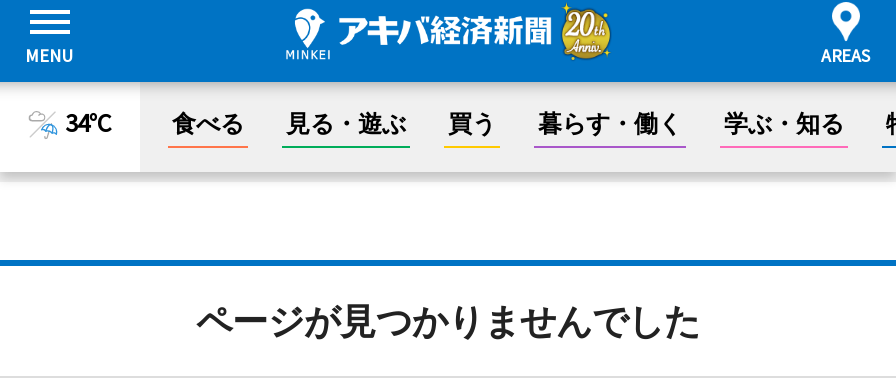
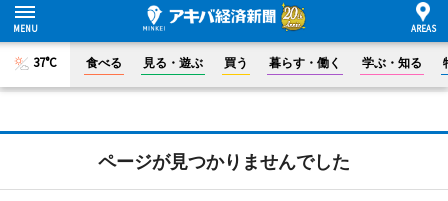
- 34°C
+ 37°C
